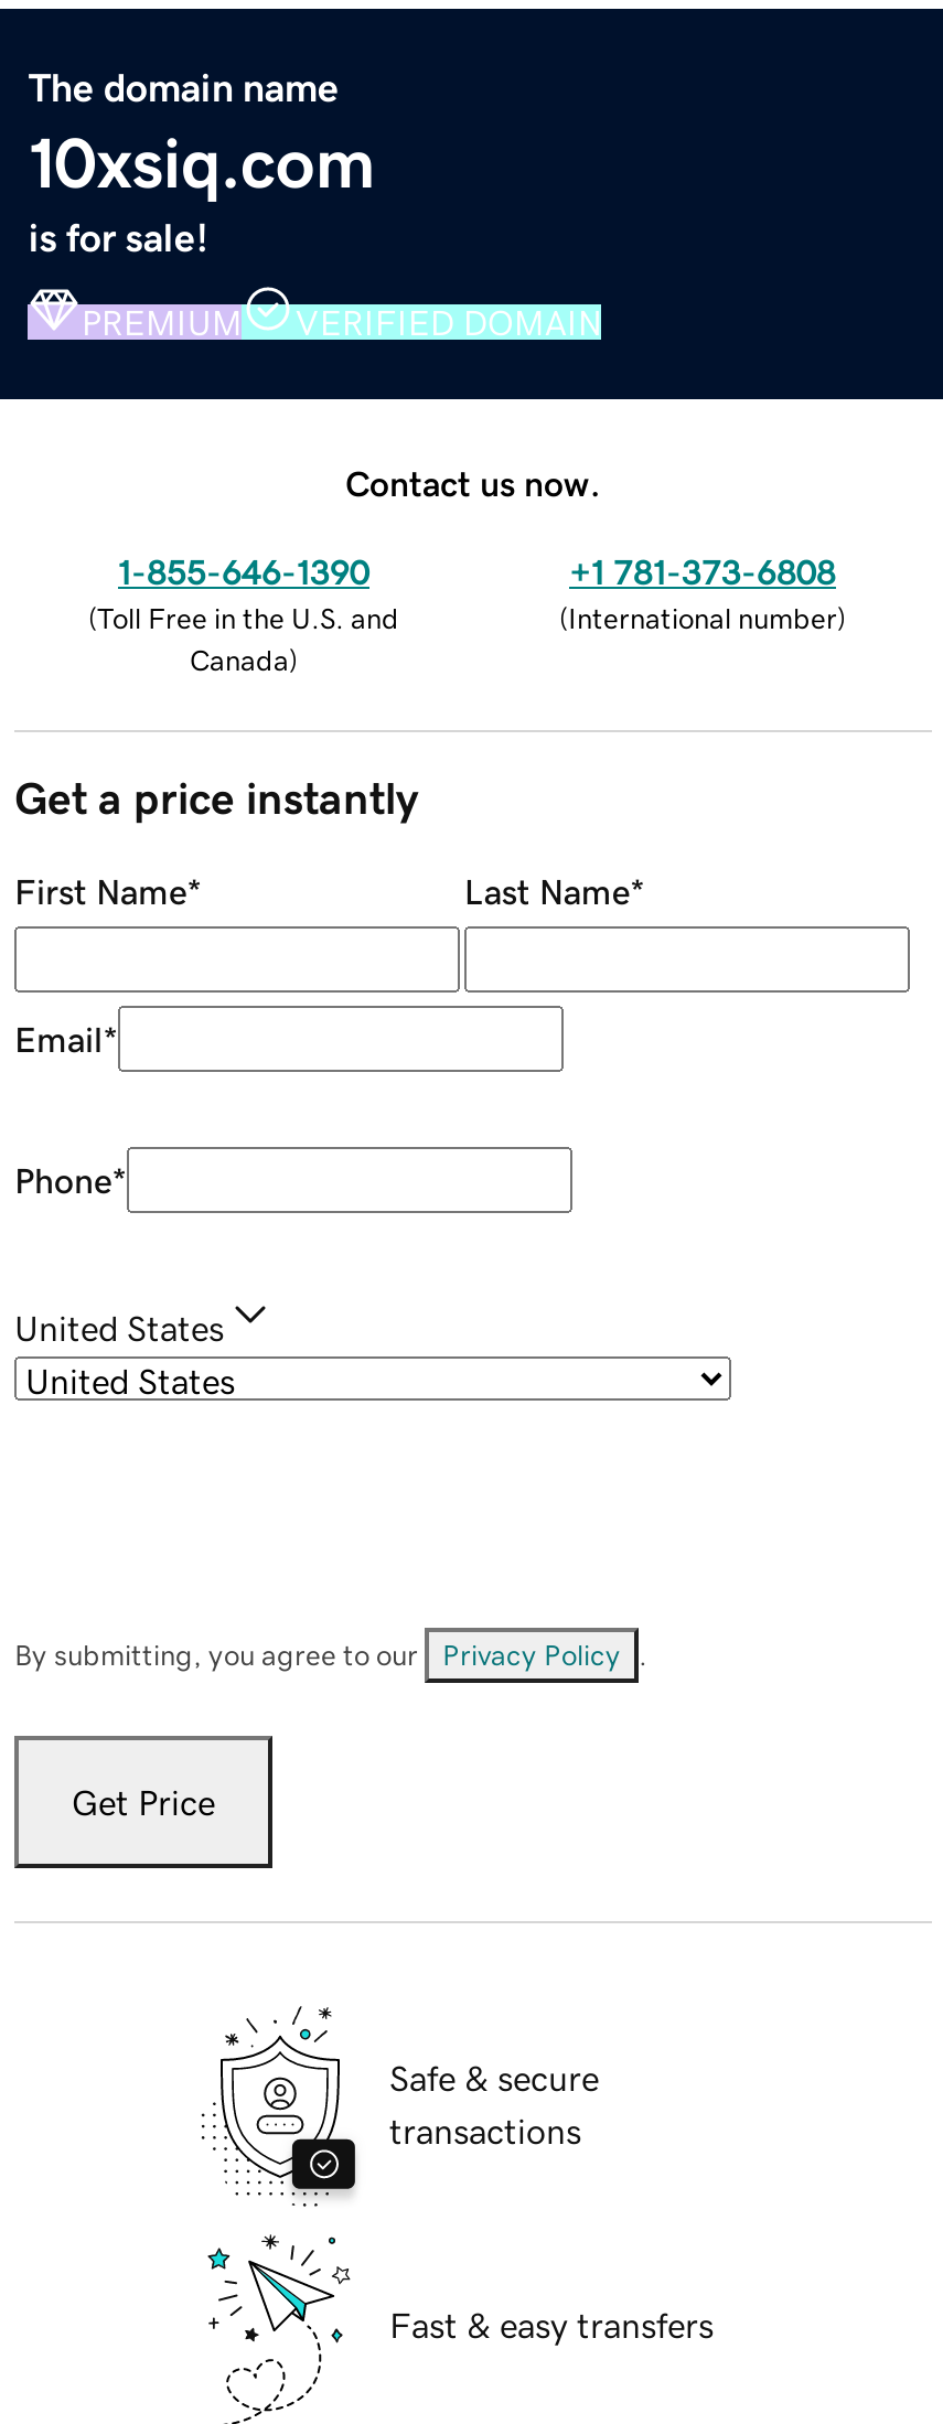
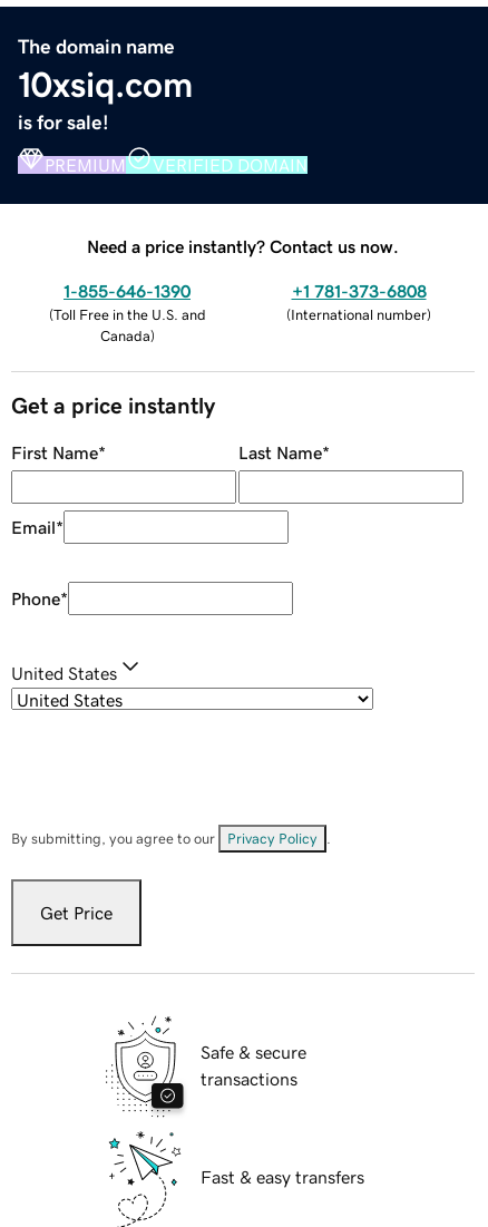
- Contact us now.
+ Need a price instantly? Contact us now.
